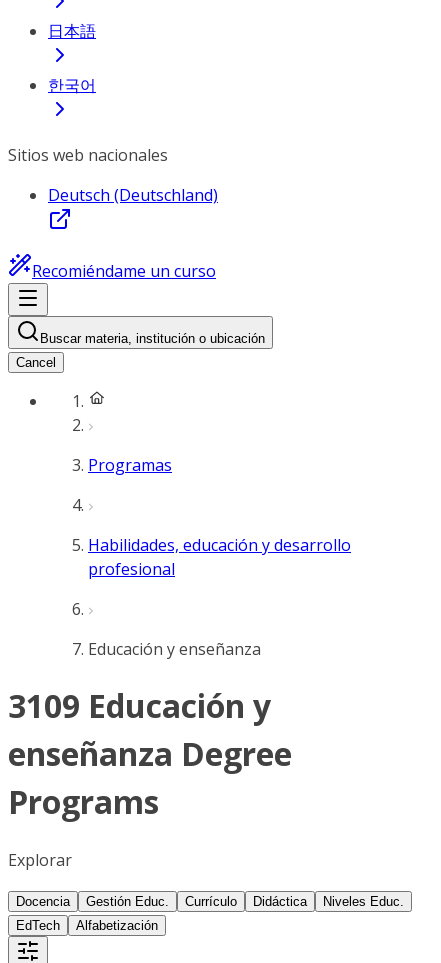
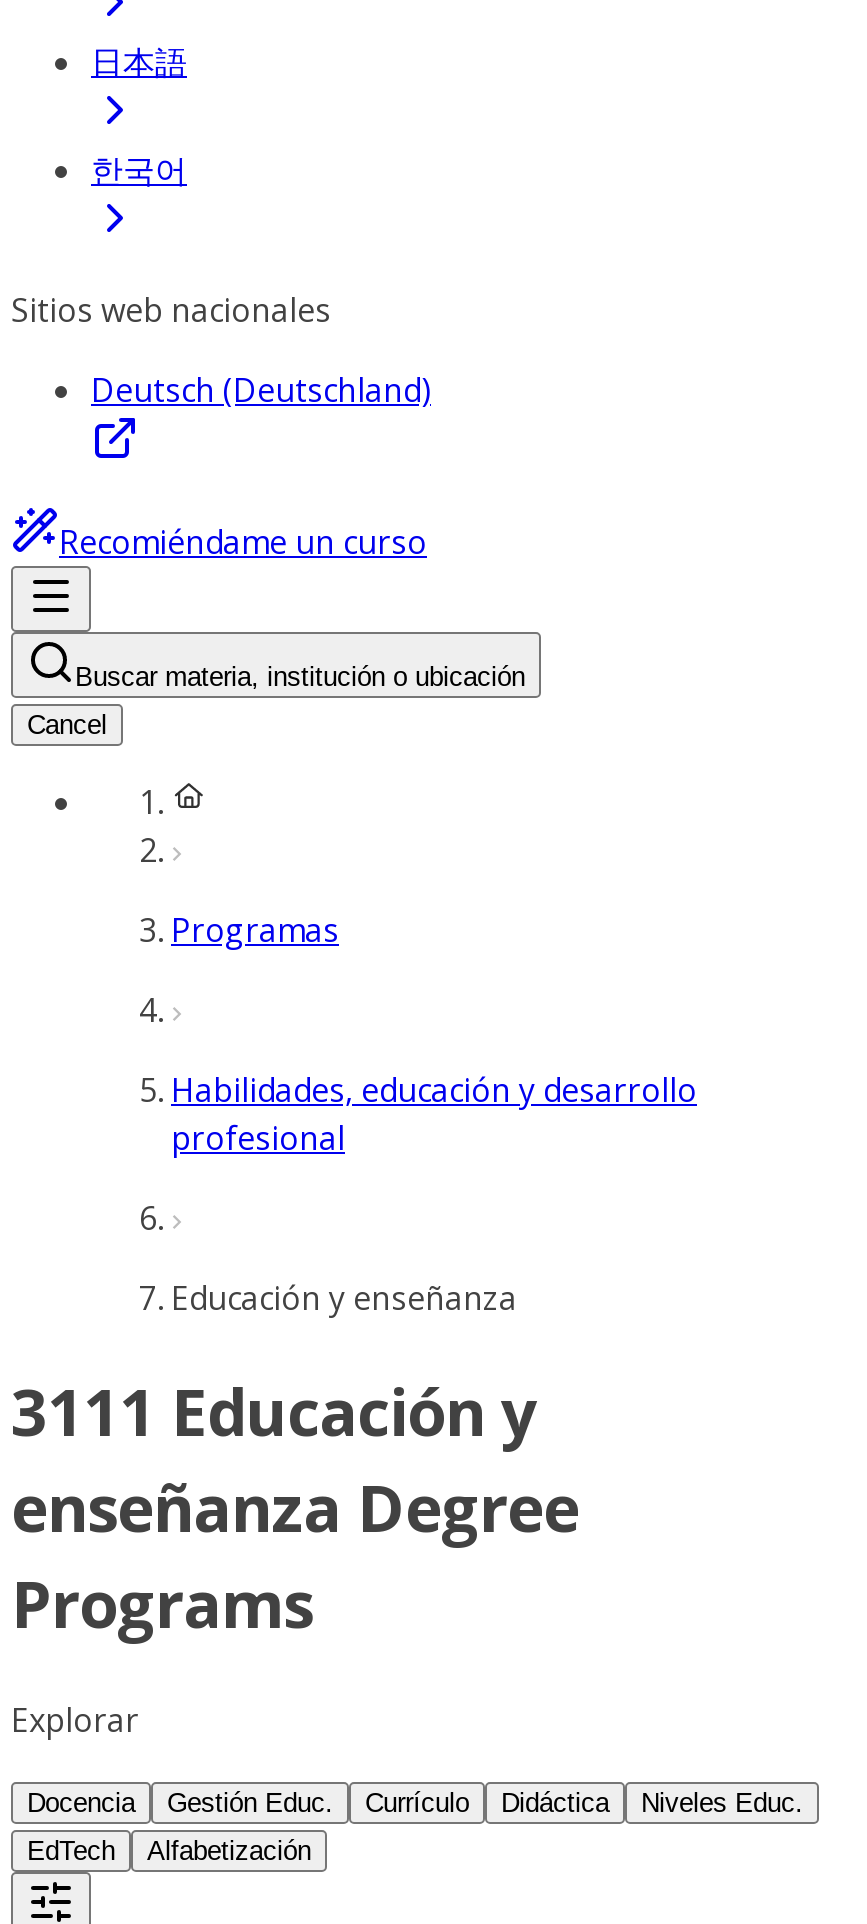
- 3109 Educación y
+ 3111 Educación y
